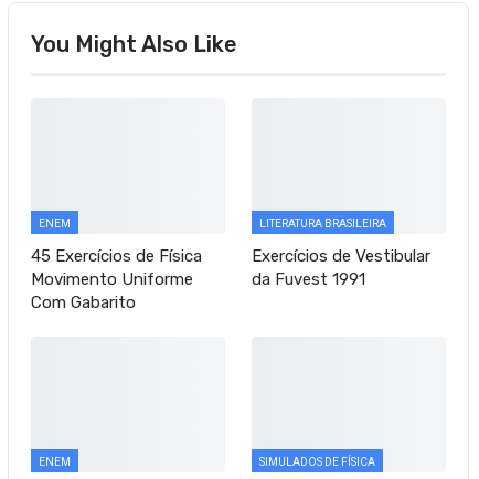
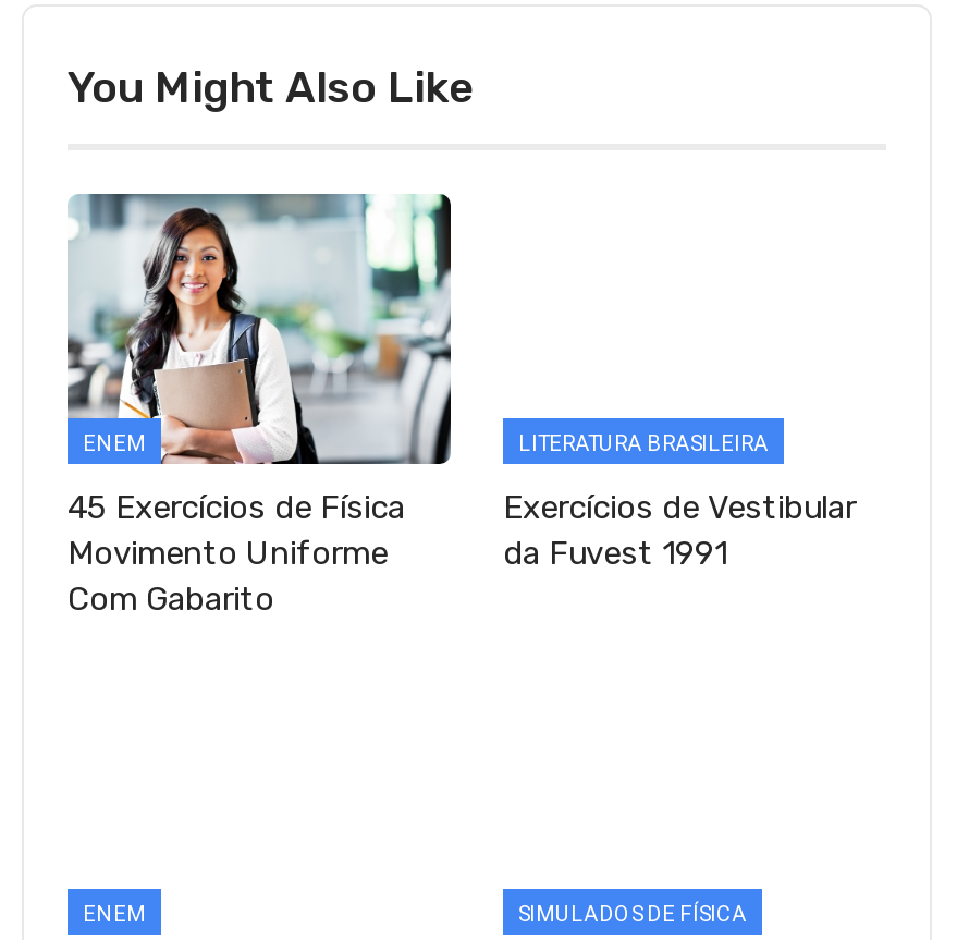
+ [image]
